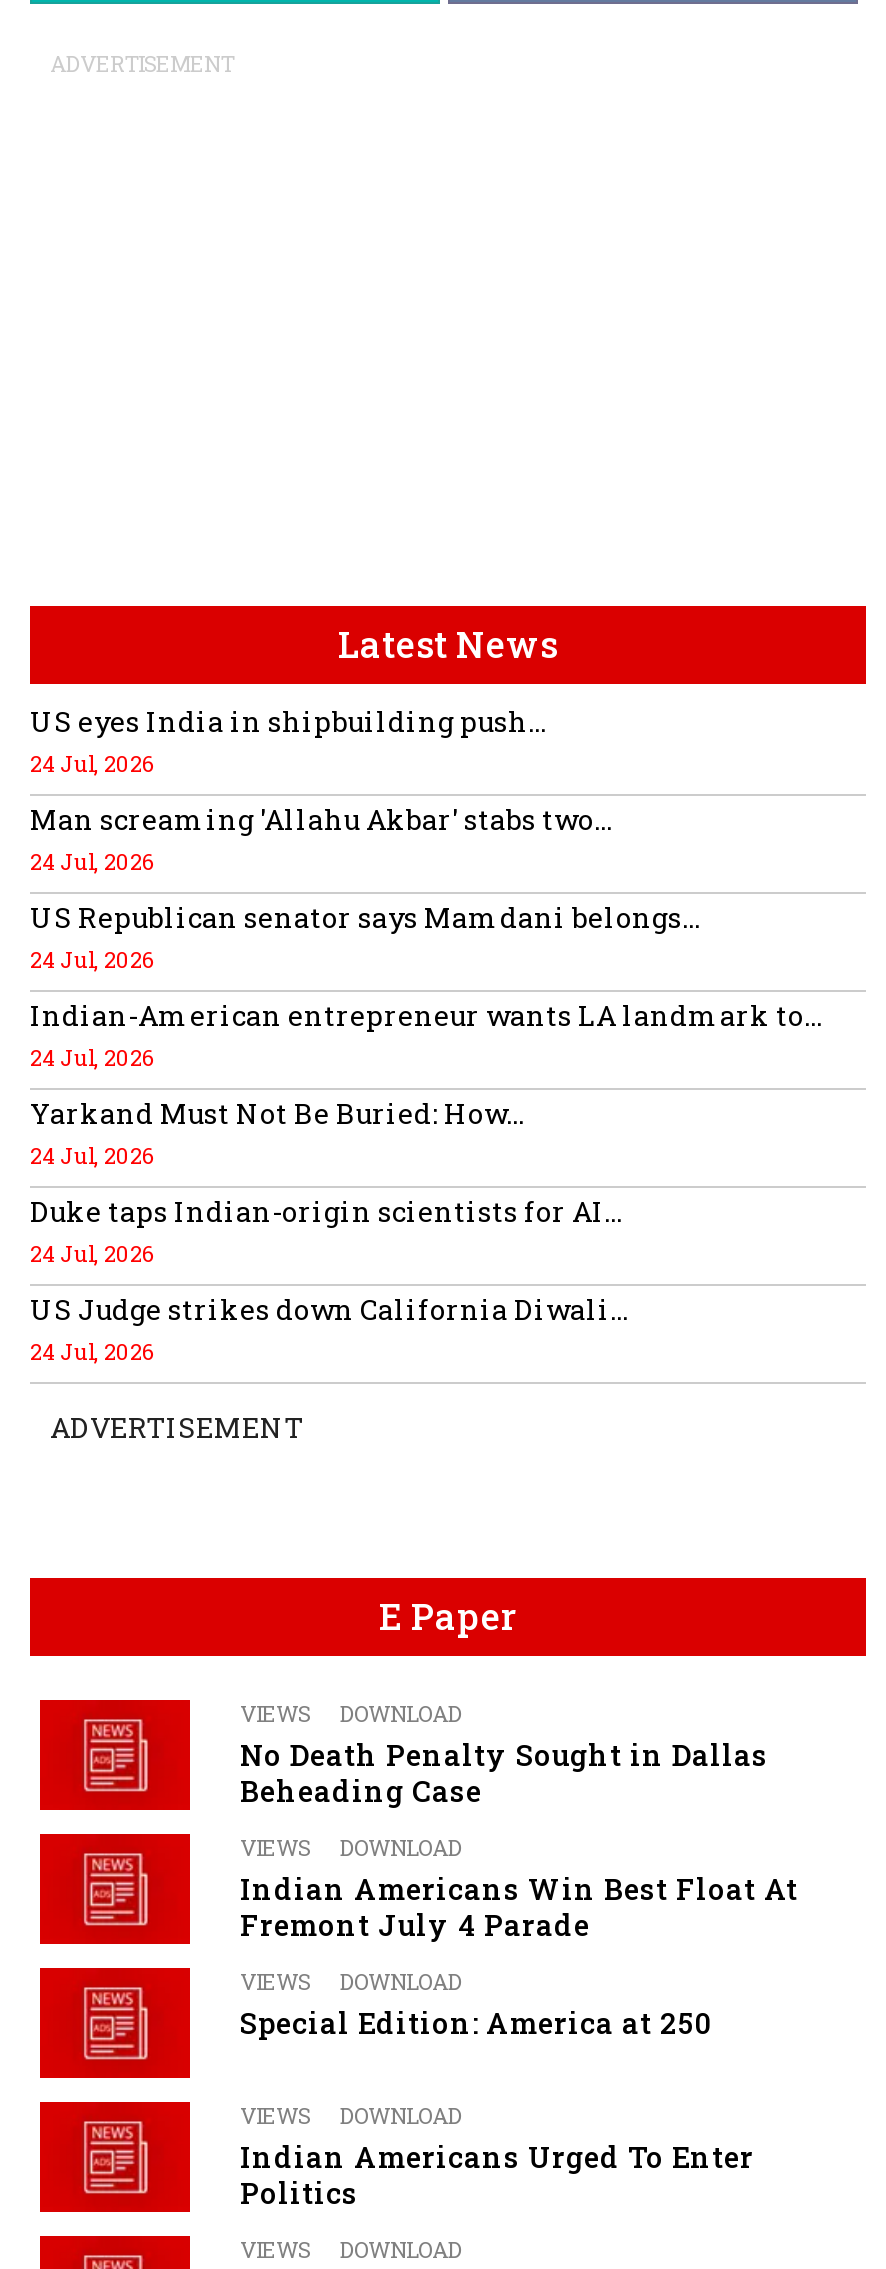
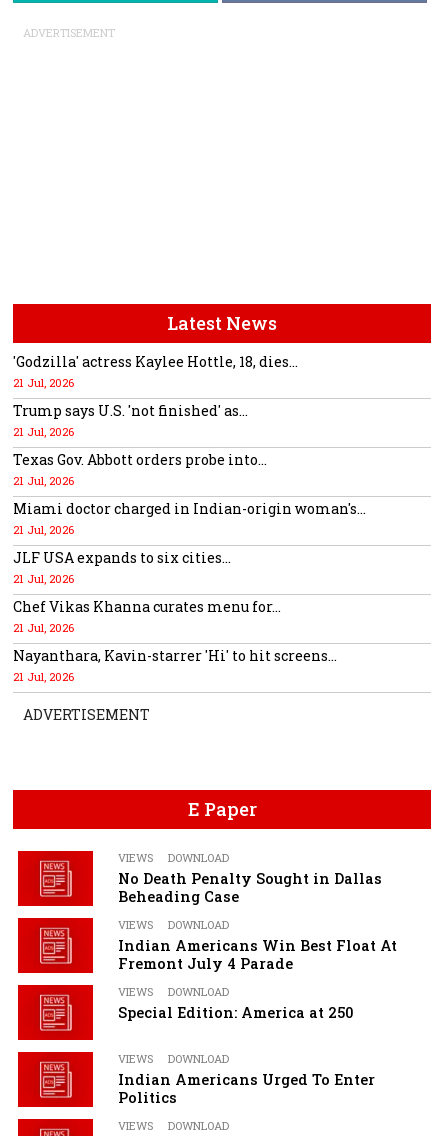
- US eyes India in shipbuilding push...
- 24 Jul, 2026
+ 'Godzilla' actress Kaylee Hottle, 18, dies...
+ 21 Jul, 2026

- Man screaming 'Allahu Akbar' stabs two...
- 24 Jul, 2026
+ Trump says U.S. 'not finished' as...
+ 21 Jul, 2026

- US Republican senator says Mamdani belongs...
- 24 Jul, 2026
+ Texas Gov. Abbott orders probe into...
+ 21 Jul, 2026

- Indian-American entrepreneur wants LA landmark to...
- 24 Jul, 2026
+ Miami doctor charged in Indian-origin woman's...
+ 21 Jul, 2026

- Yarkand Must Not Be Buried: How...
- 24 Jul, 2026
+ JLF USA expands to six cities...
+ 21 Jul, 2026

- Duke taps Indian-origin scientists for AI...
- 24 Jul, 2026
+ Chef Vikas Khanna curates menu for...
+ 21 Jul, 2026

- US Judge strikes down California Diwali...
- 24 Jul, 2026
+ Nayanthara, Kavin-starrer 'Hi' to hit screens...
+ 21 Jul, 2026
